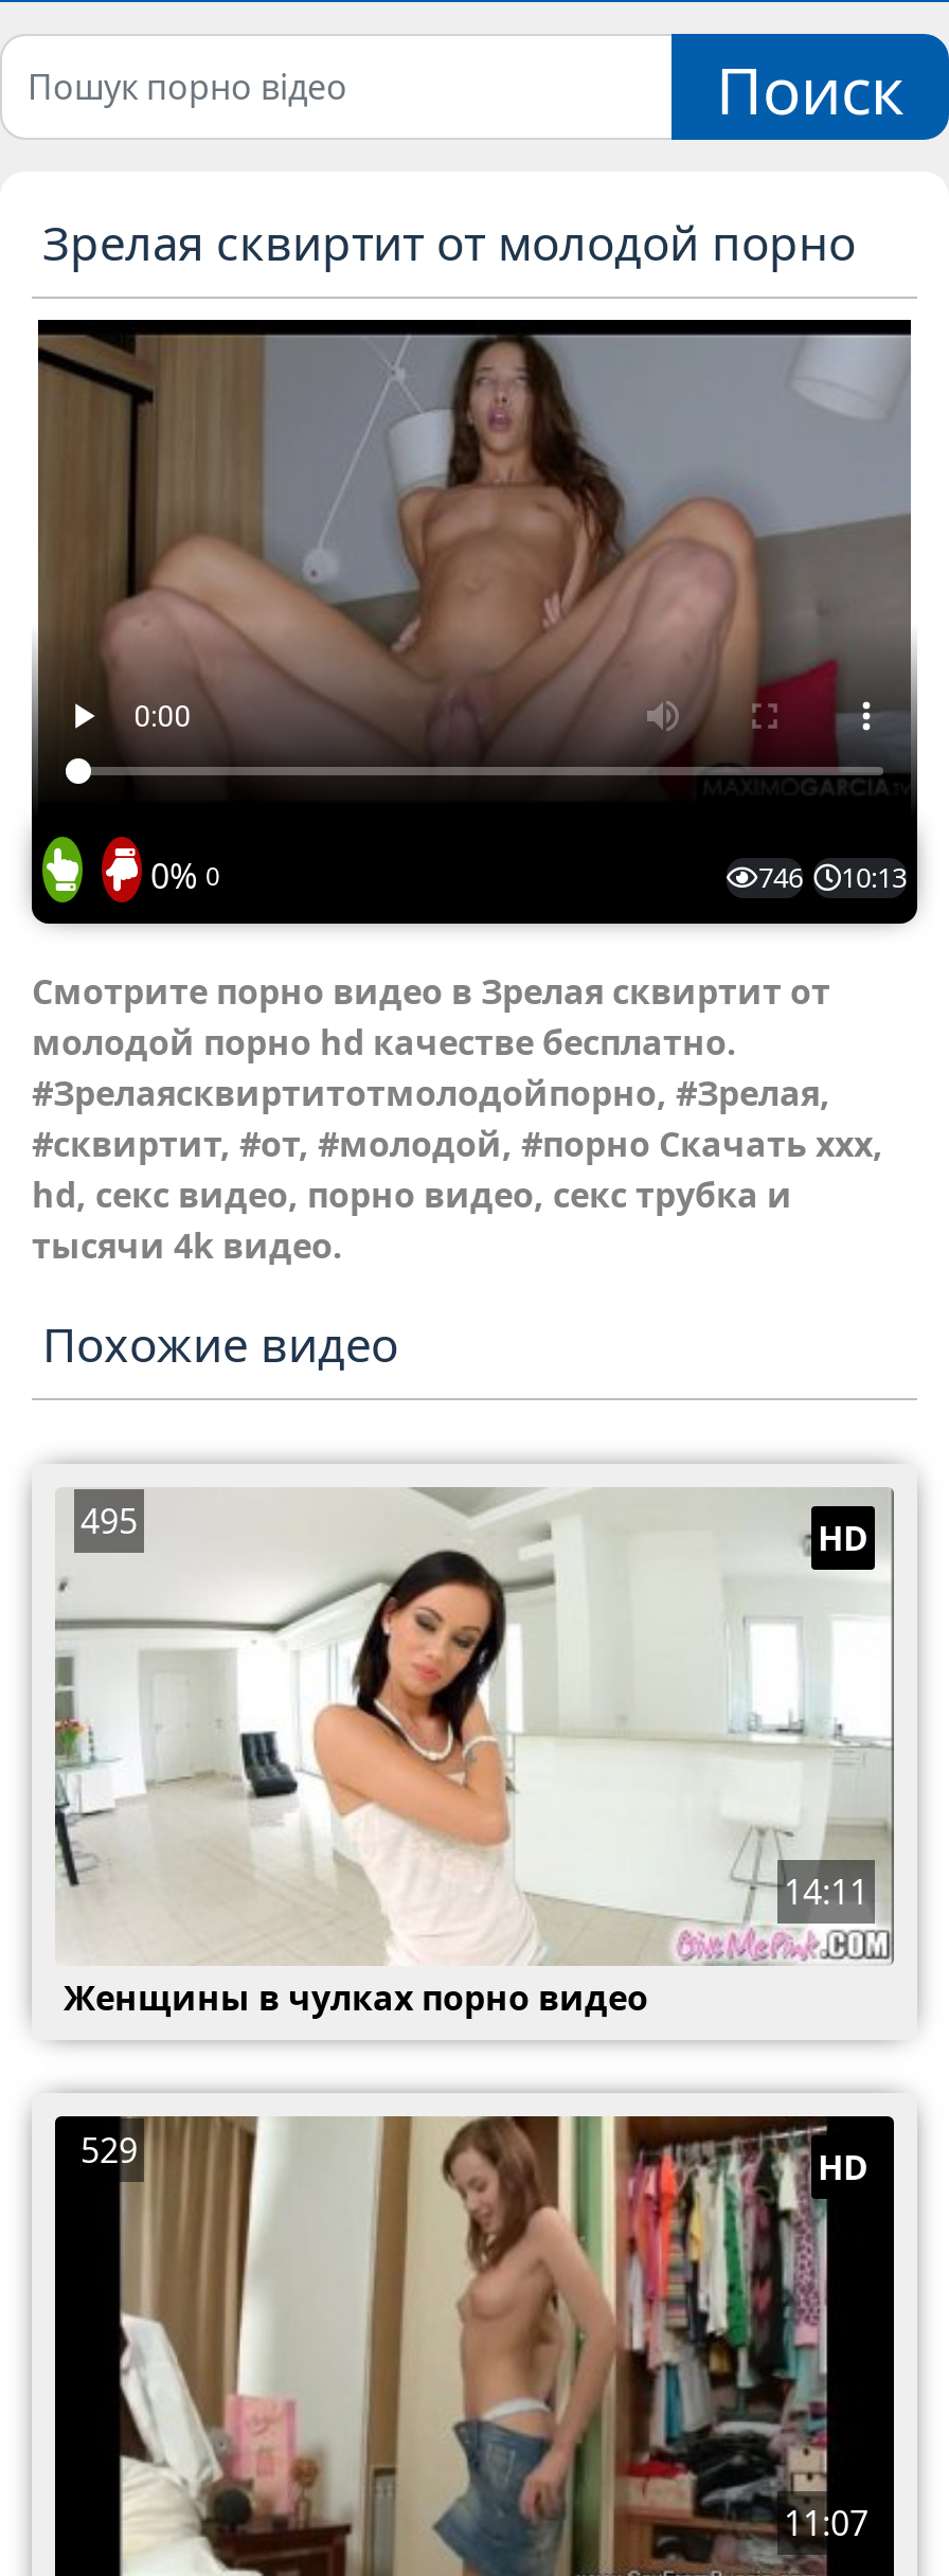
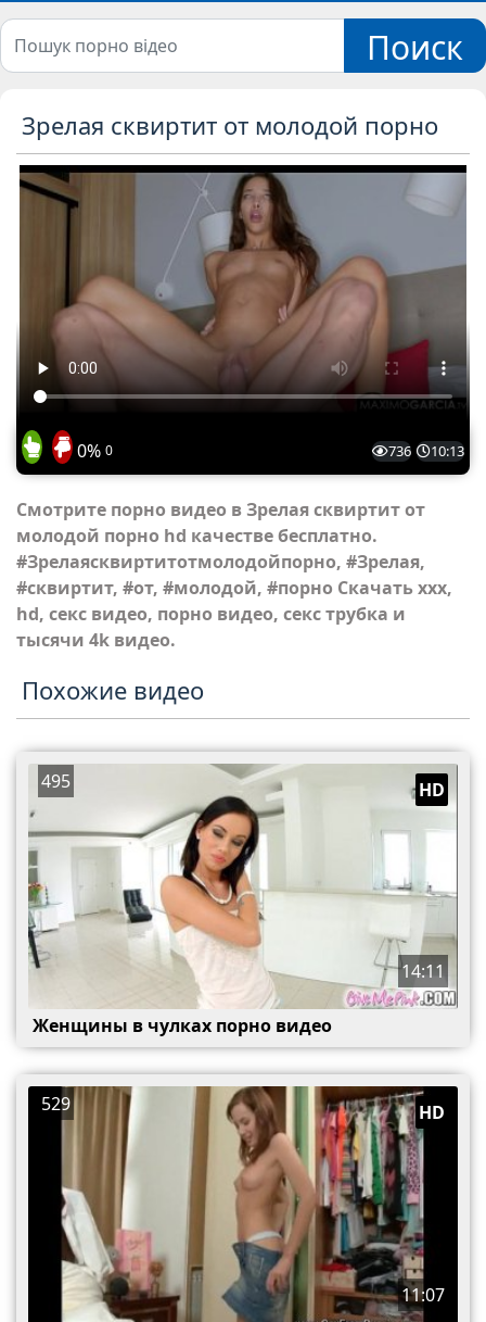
- 746 10:13
+ 736 10:13
